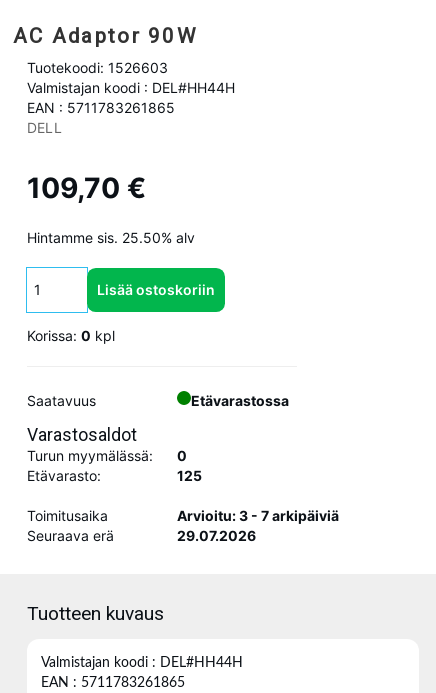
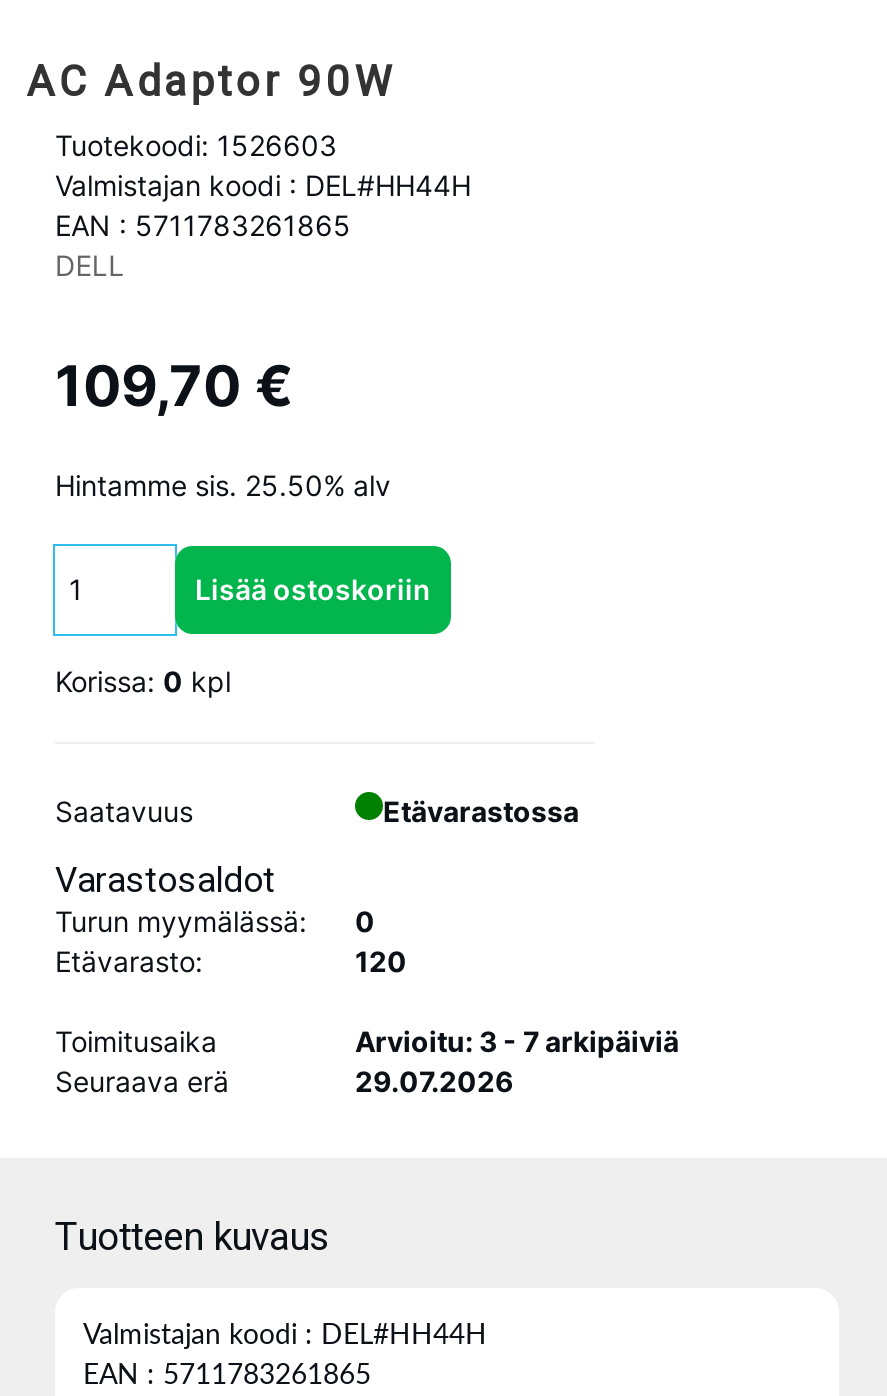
- 125
+ 120
